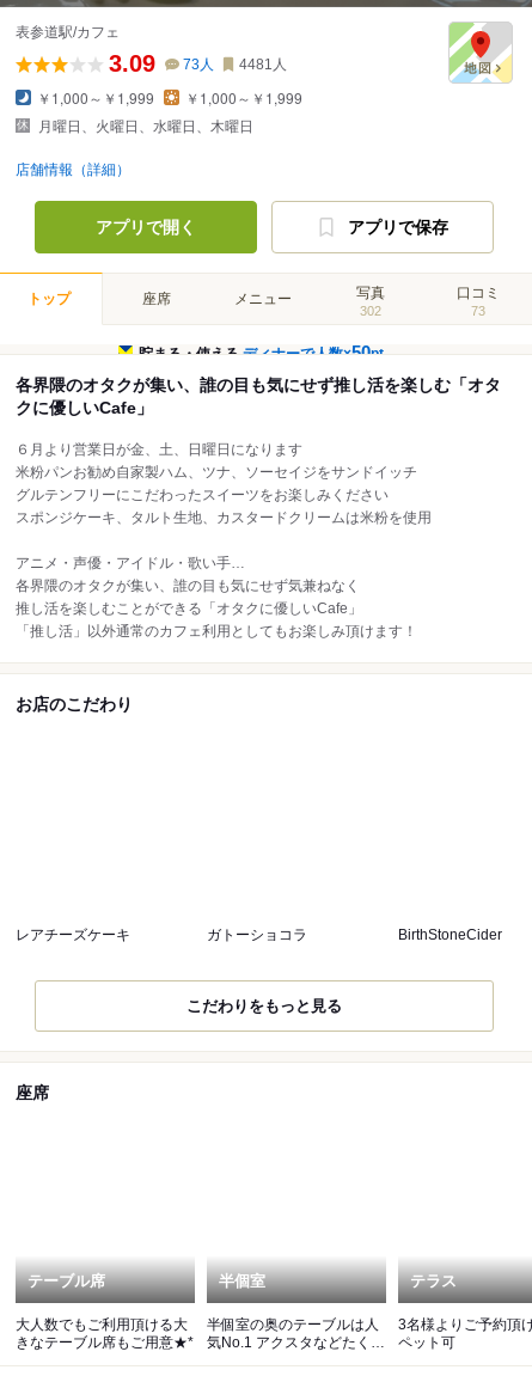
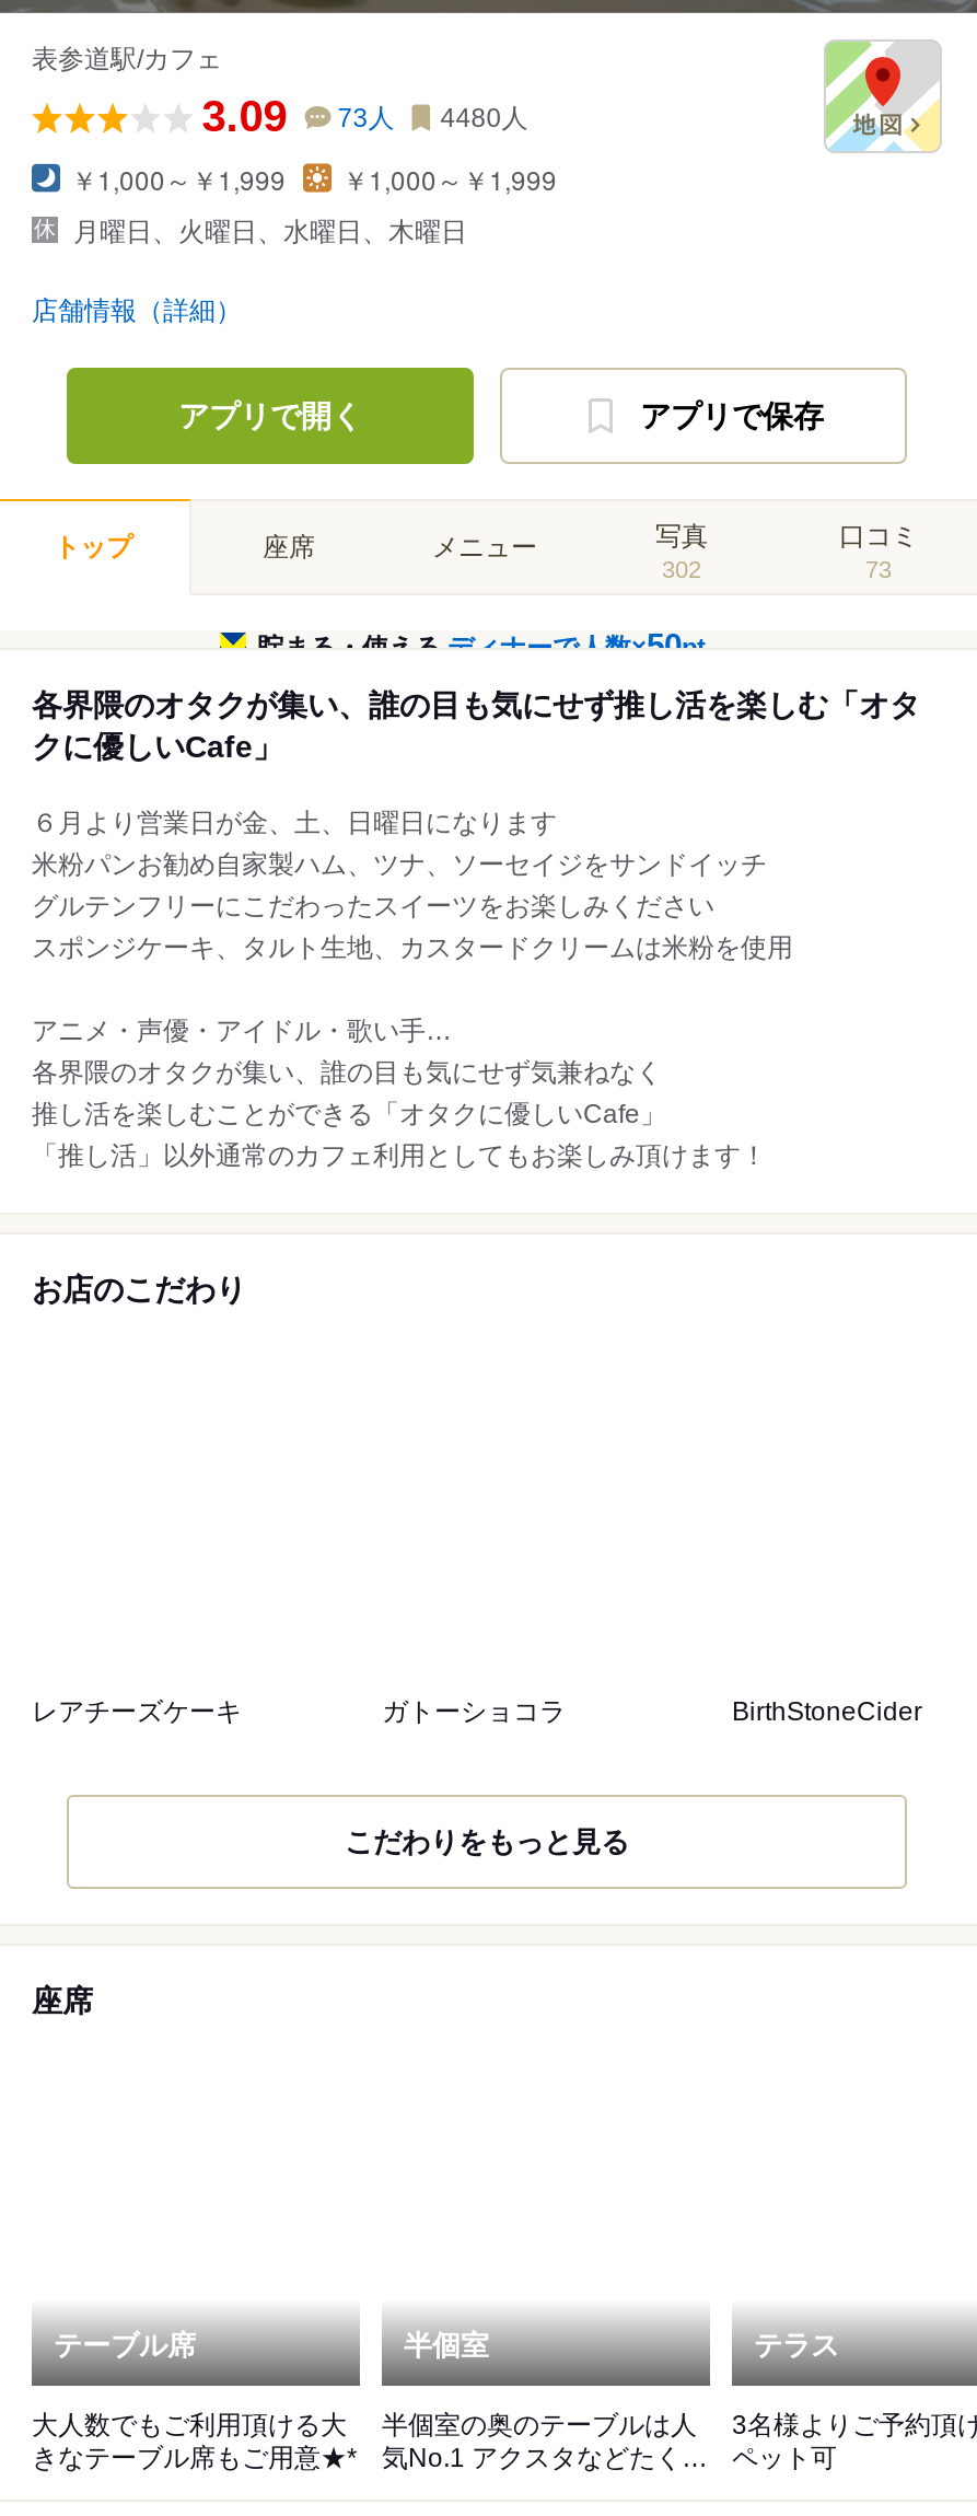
- 3.09 73人 4481人
+ 3.09 73人 4480人
